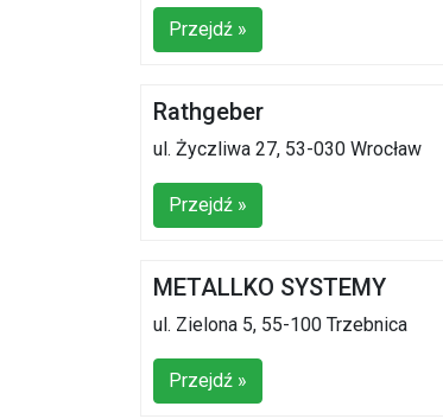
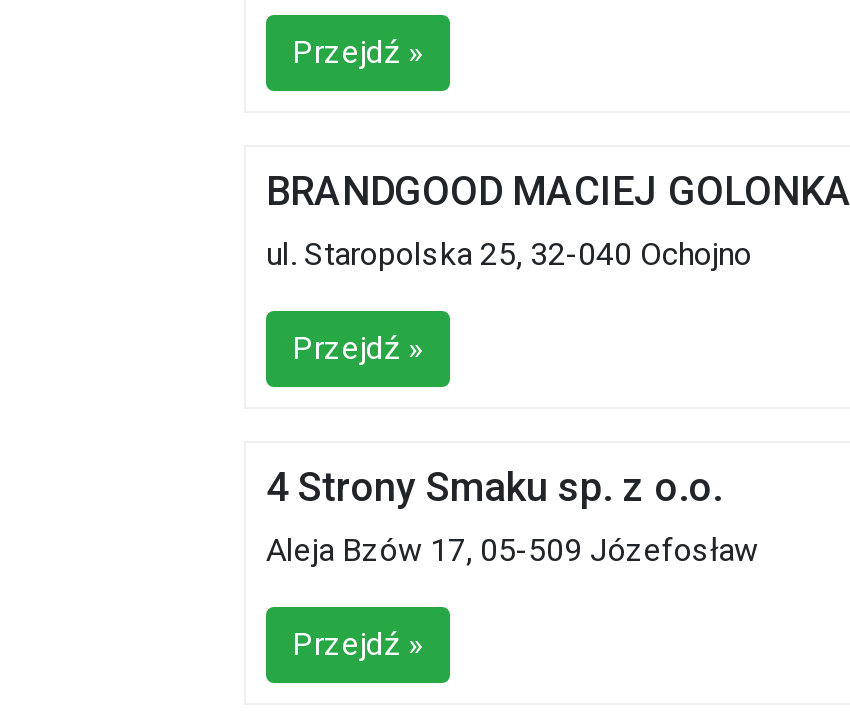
- Rathgeber
- ul. Życzliwa 27, 53-030 Wrocław
+ BRANDGOOD MACIEJ GOLONKA
+ ul. Staropolska 25, 32-040 Ochojno

- METALLKO SYSTEMY
- ul. Zielona 5, 55-100 Trzebnica
+ 4 Strony Smaku sp. z o.o.
+ Aleja Bzów 17, 05-509 Józefosław
